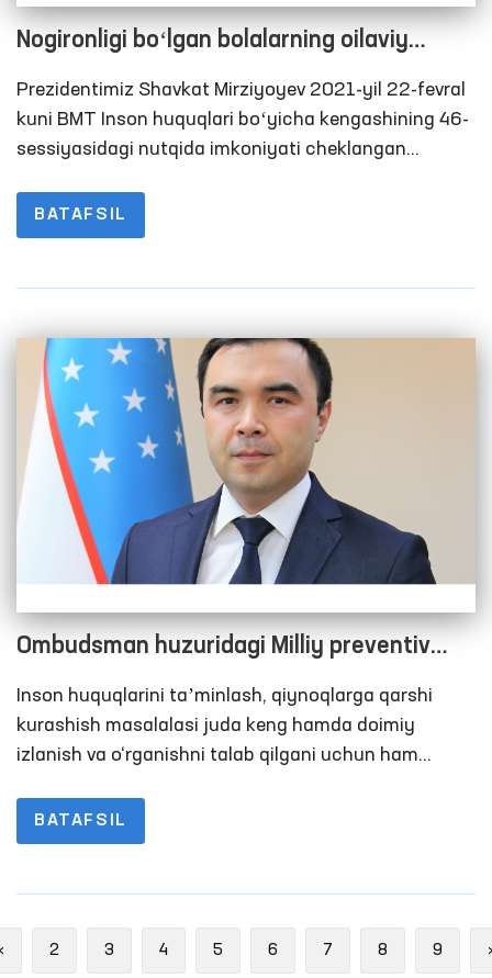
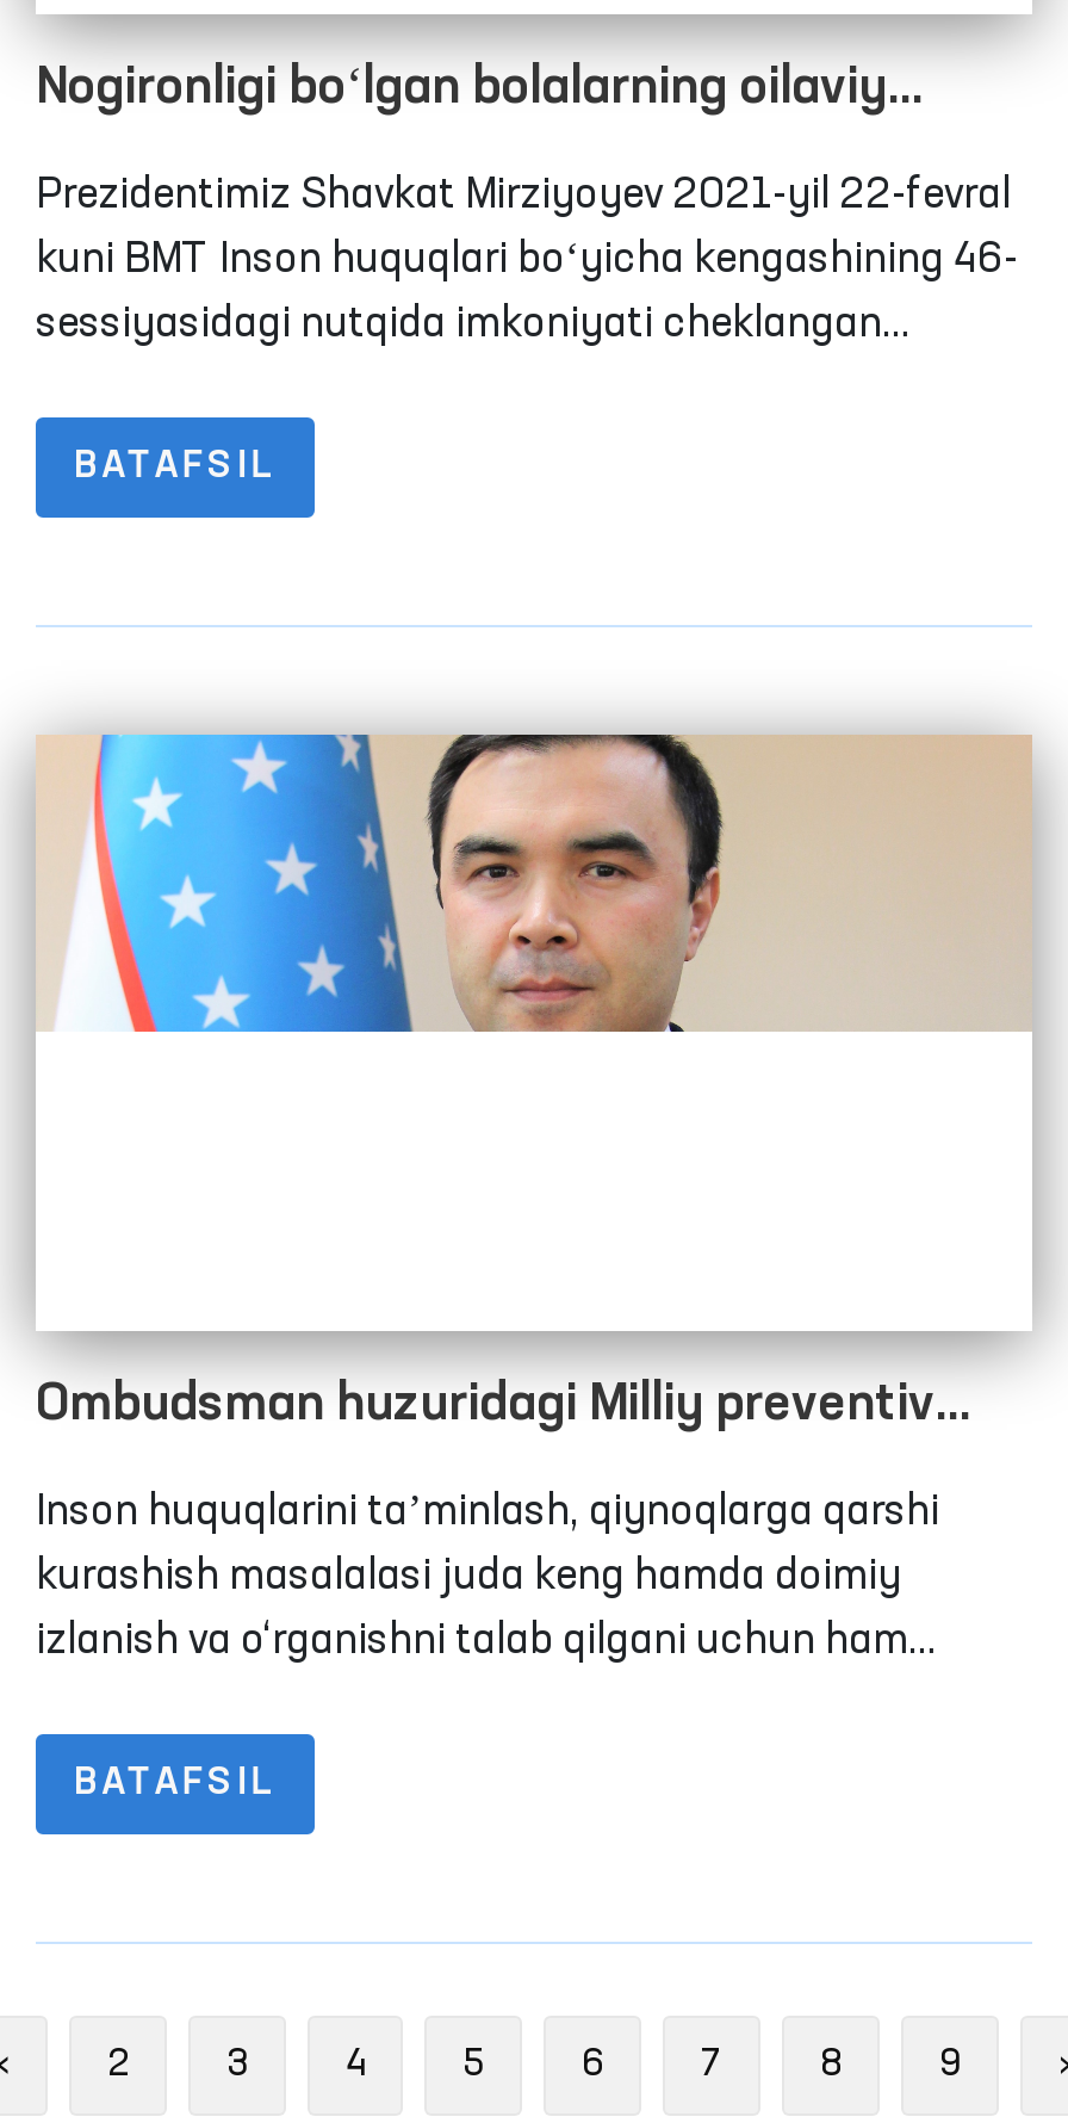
- [image]
